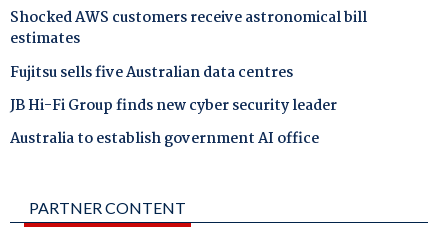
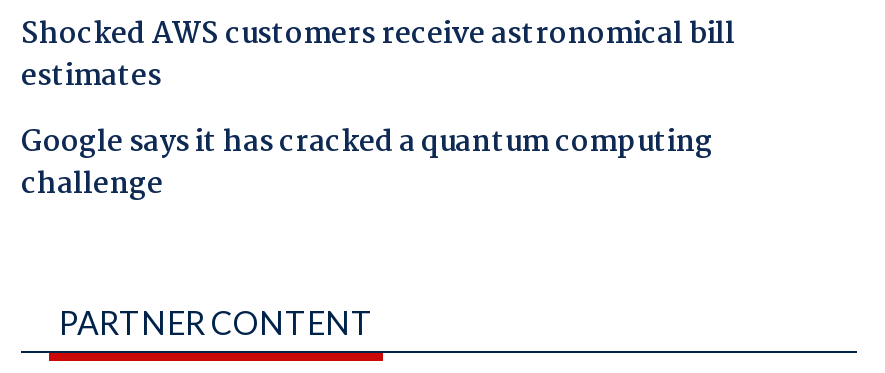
- Fujitsu sells five Australian data centres
- JB Hi-Fi Group finds new cyber security leader
- Australia to establish government AI office
+ Google says it has cracked a quantum computing
+ challenge
